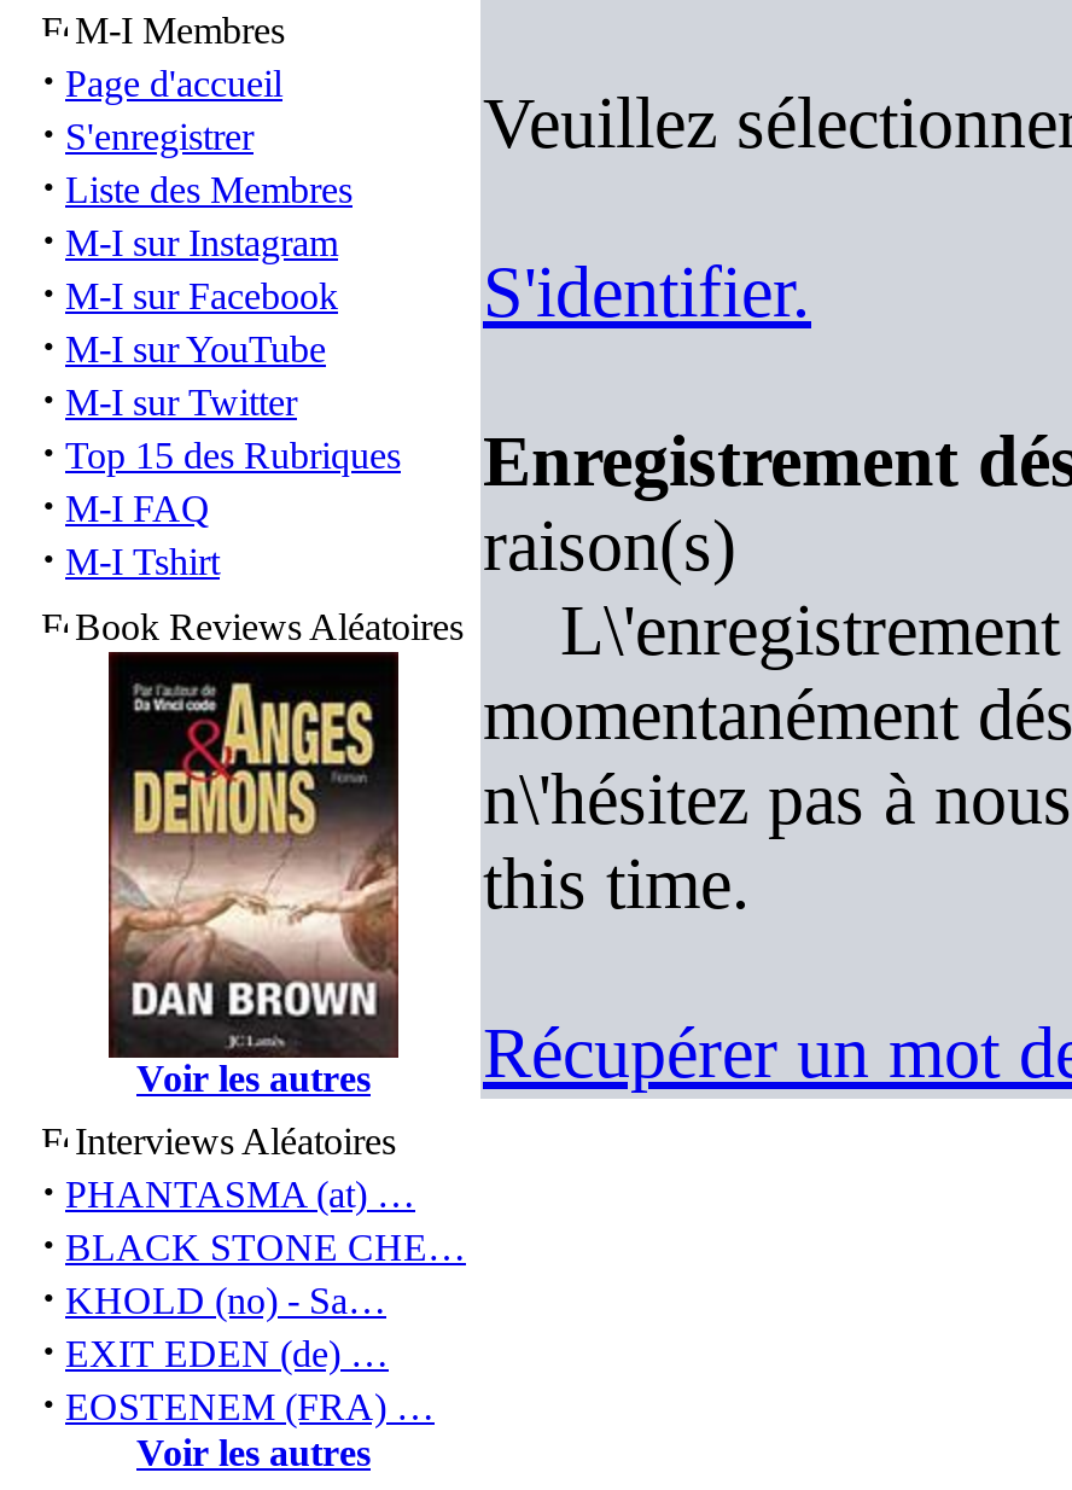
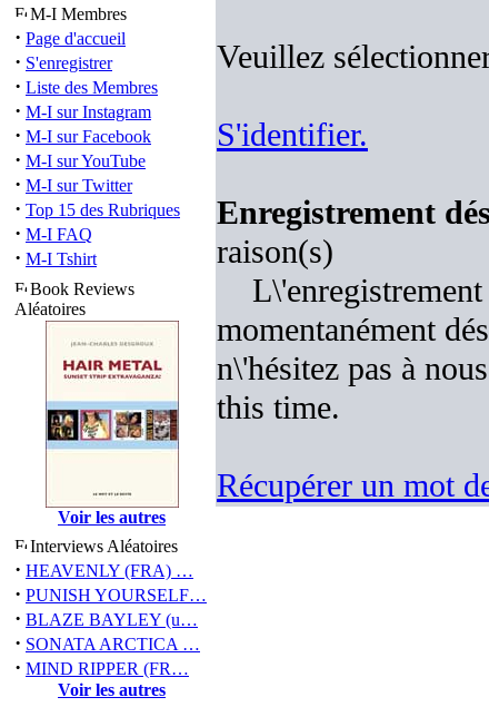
- [image]
+ [image]

- · PHANTASMA (at) …
- · BLACK STONE CHE…
- · KHOLD (no) - Sa…
- · EXIT EDEN (de) …
- · EOSTENEM (FRA) …
+ · HEAVENLY (FRA) …
+ · PUNISH YOURSELF…
+ · BLAZE BAYLEY (u…
+ · SONATA ARCTICA …
+ · MIND RIPPER (FR…
